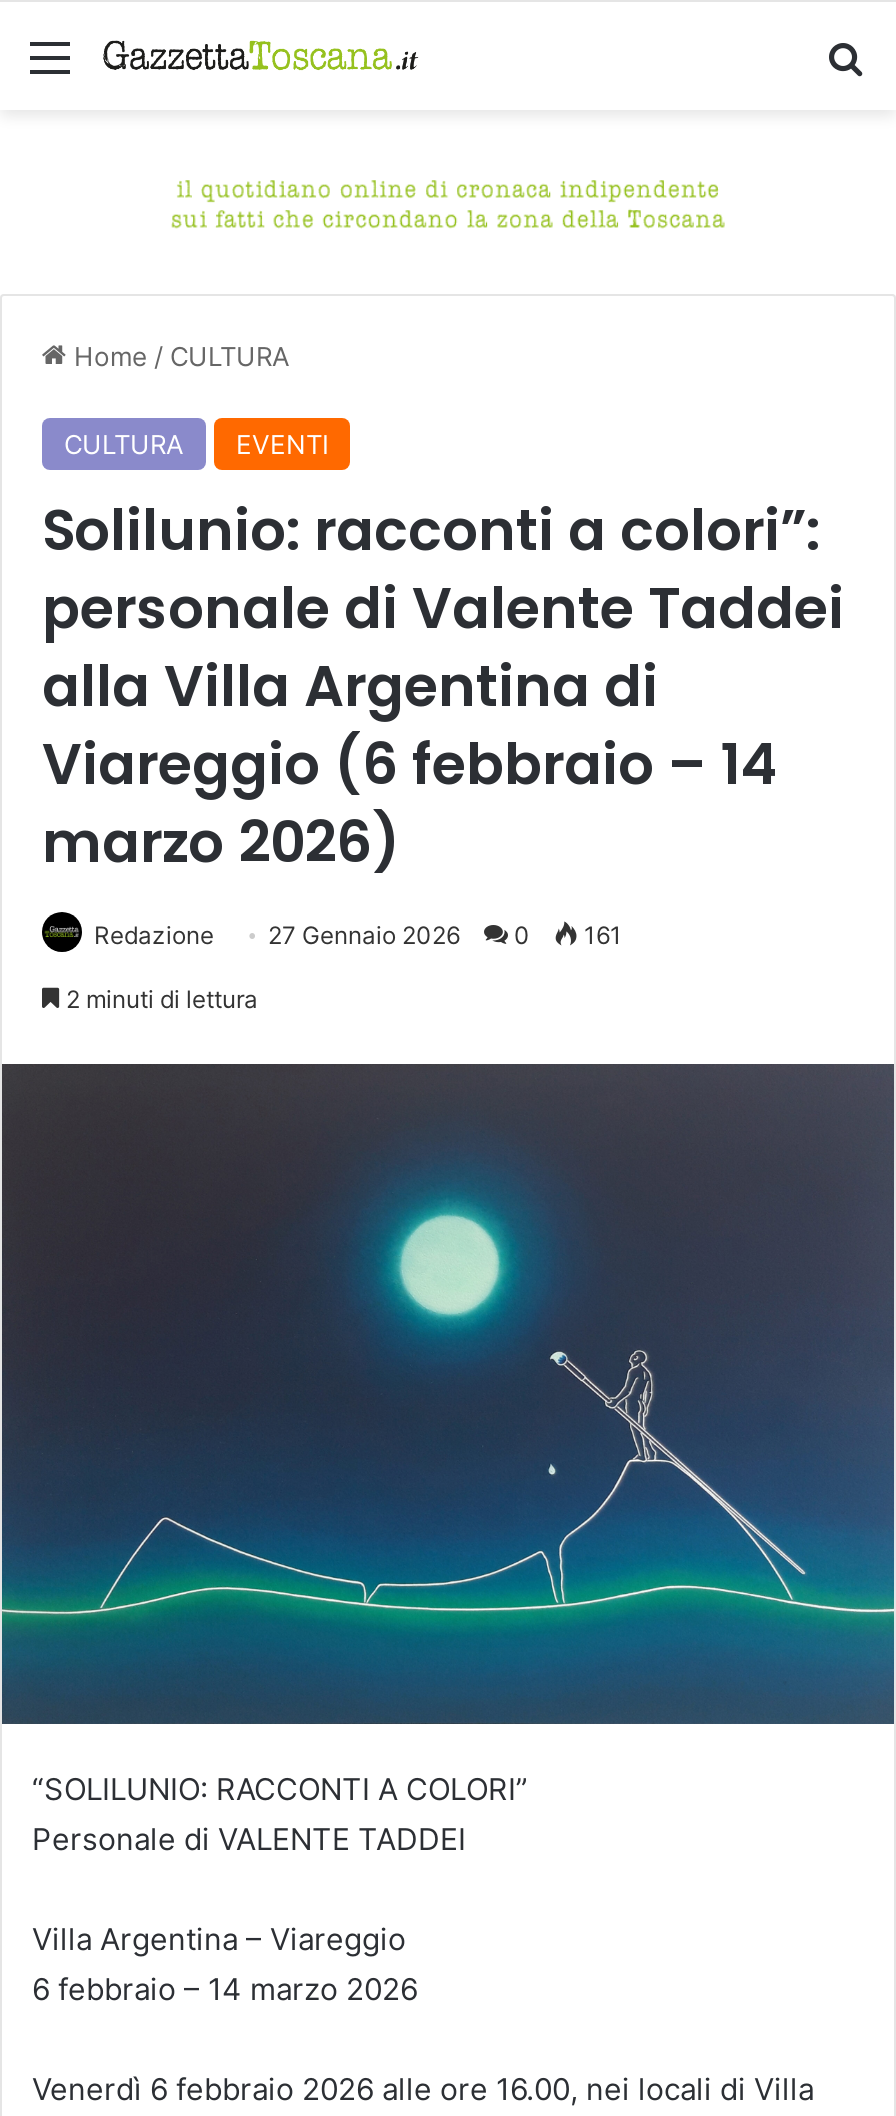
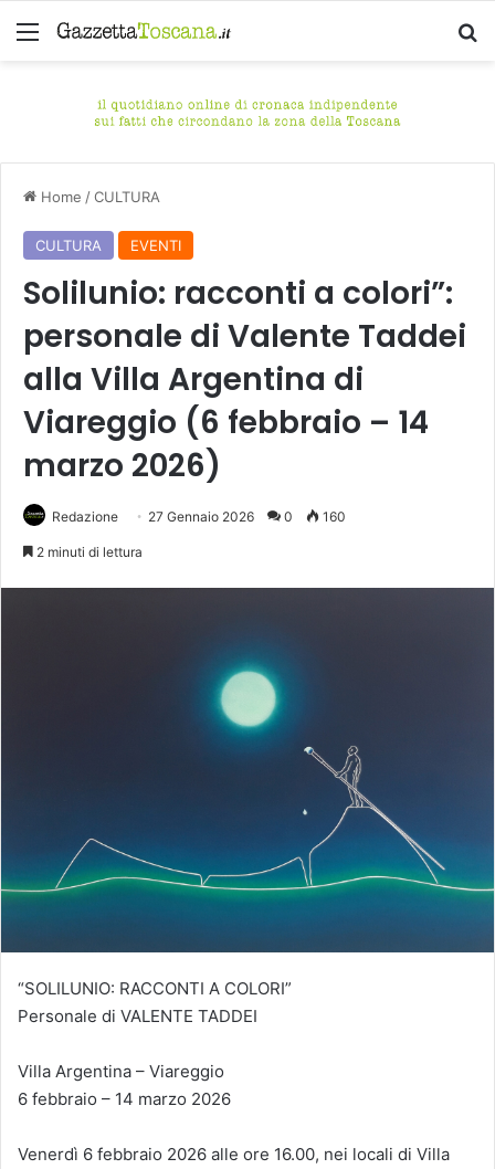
- Redazione 27 Gennaio 2026 0 161
+ Redazione 27 Gennaio 2026 0 160
